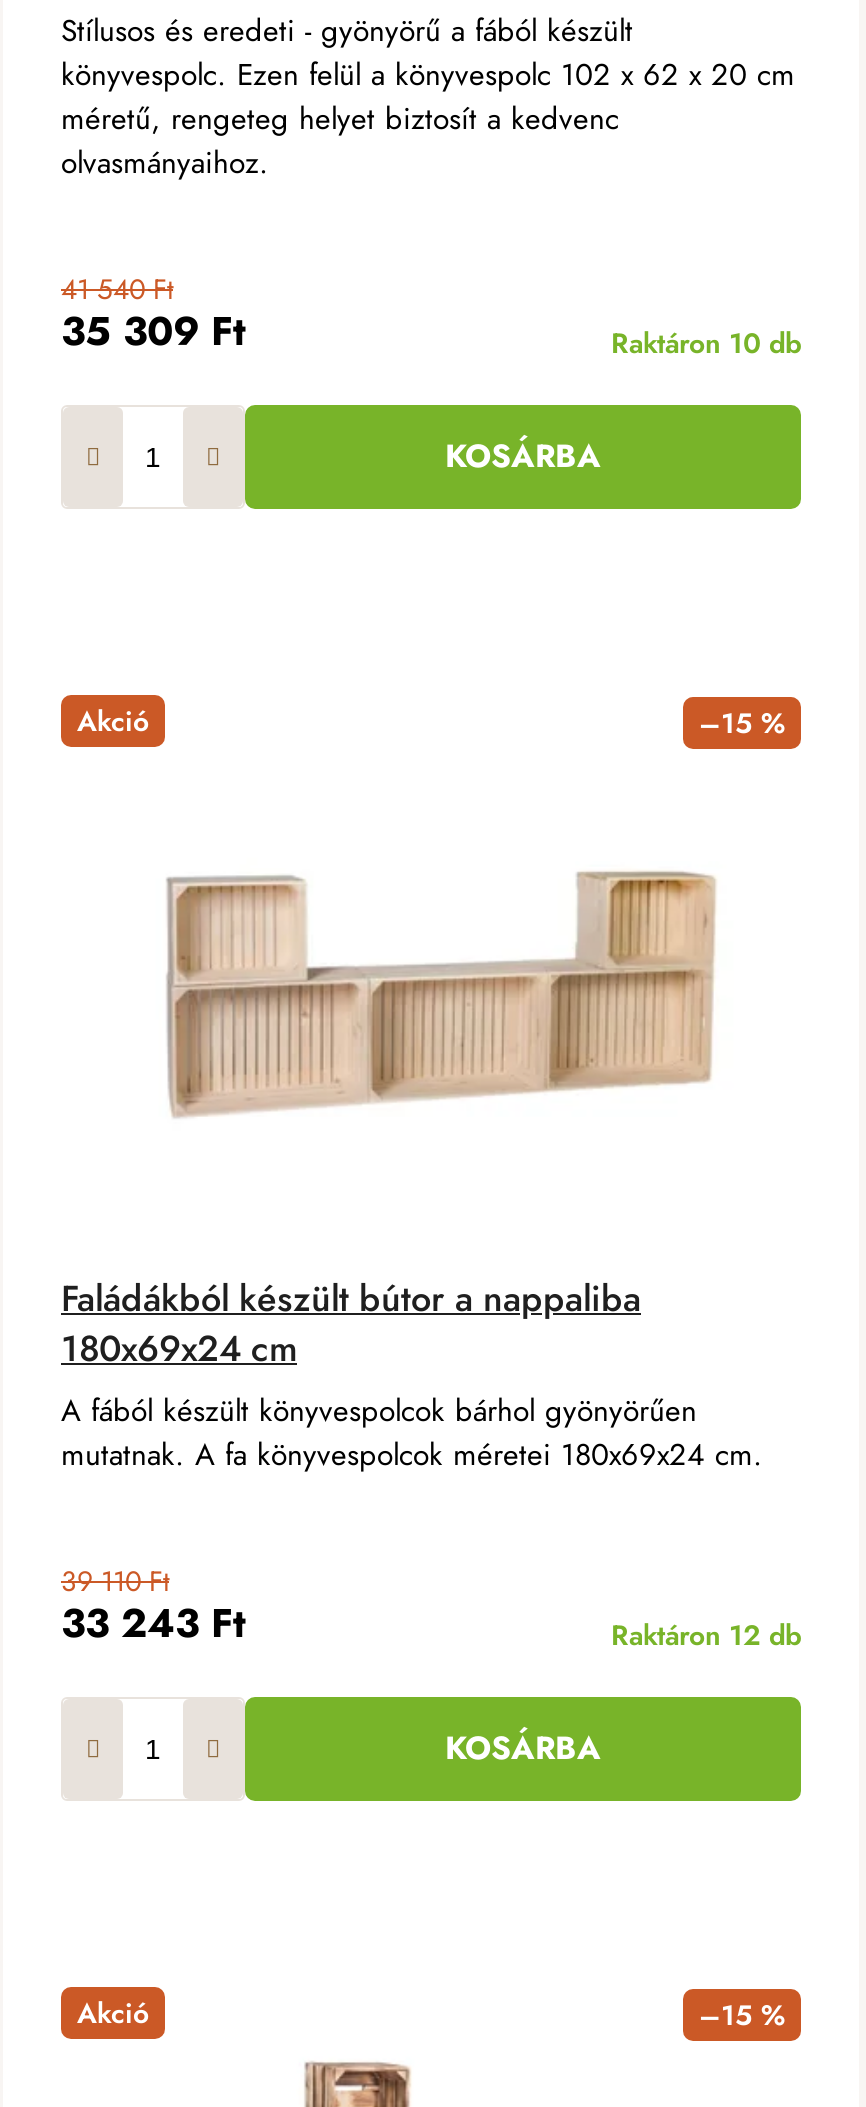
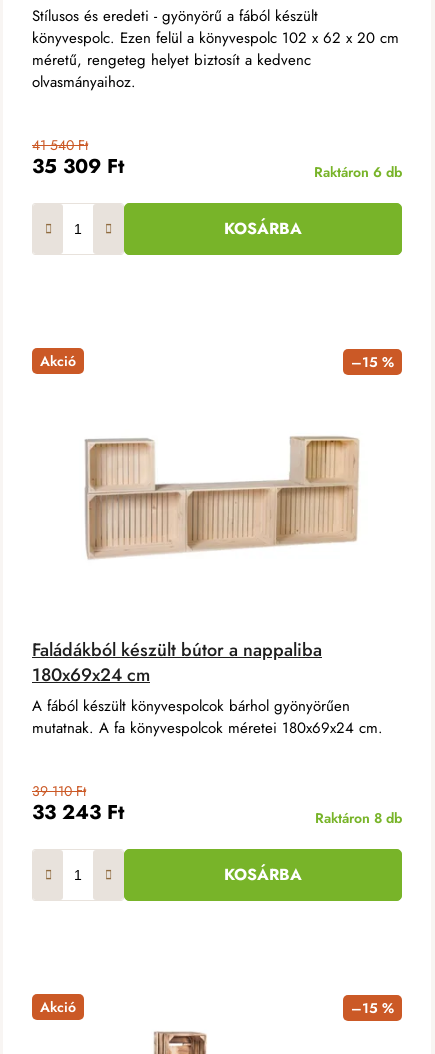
- Raktáron 10 db
+ Raktáron 6 db

- Raktáron 12 db
+ Raktáron 8 db
